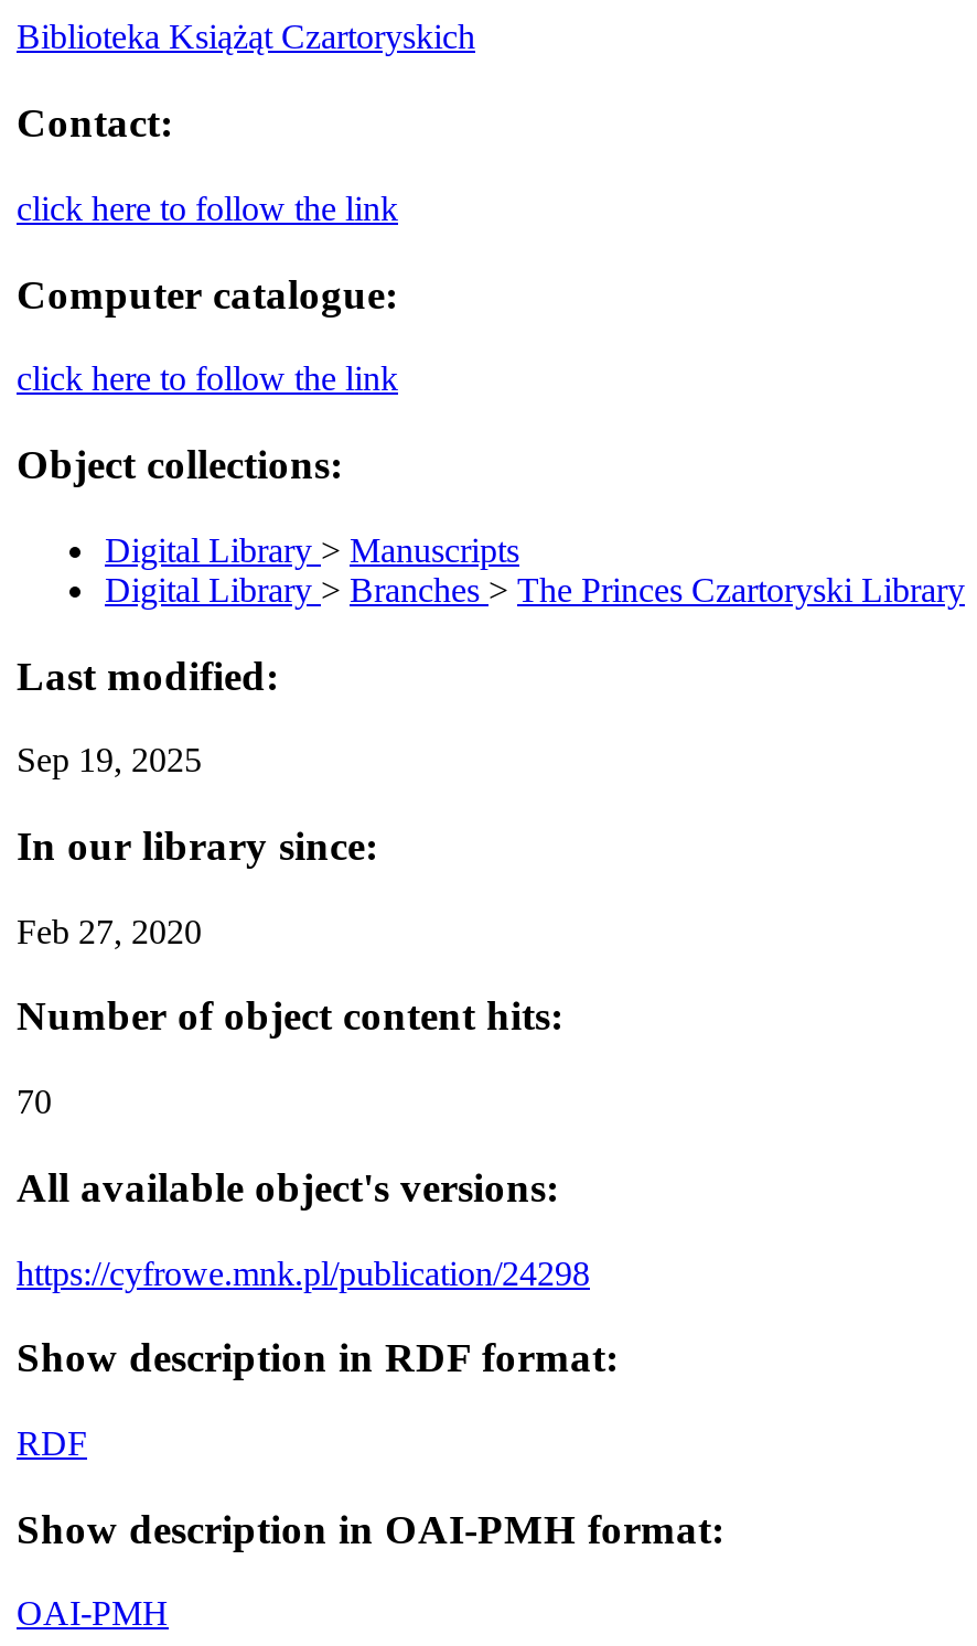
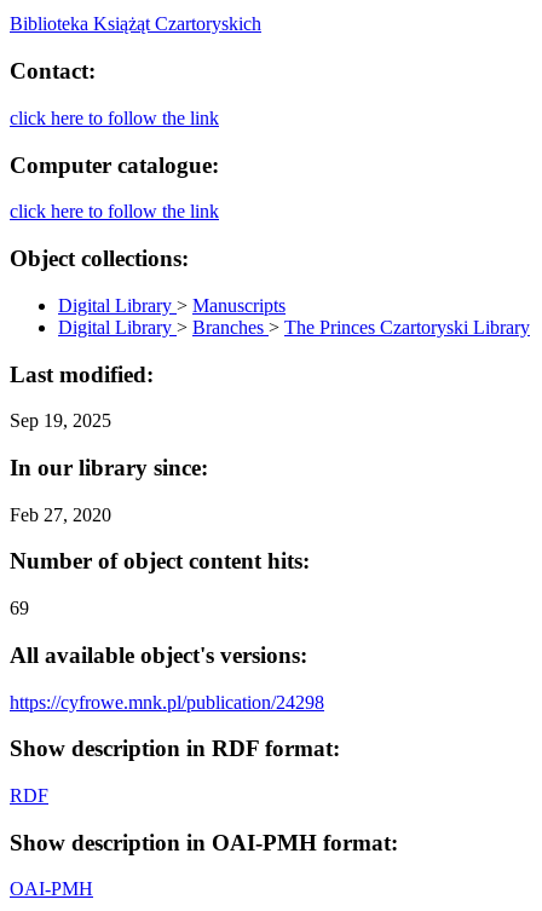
- 70
+ 69
